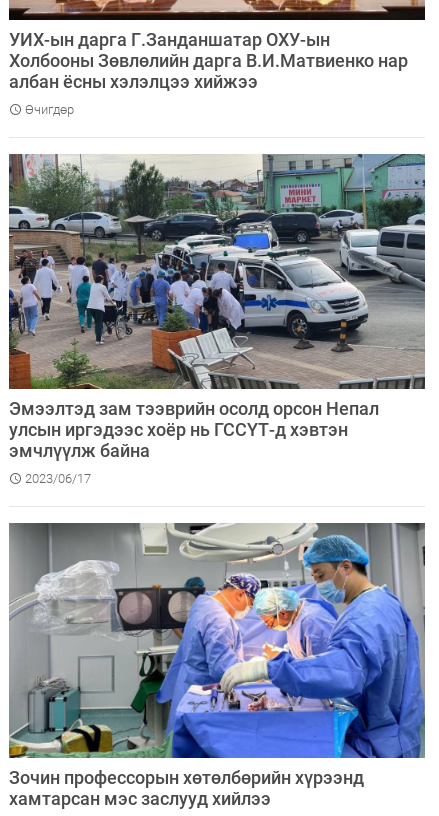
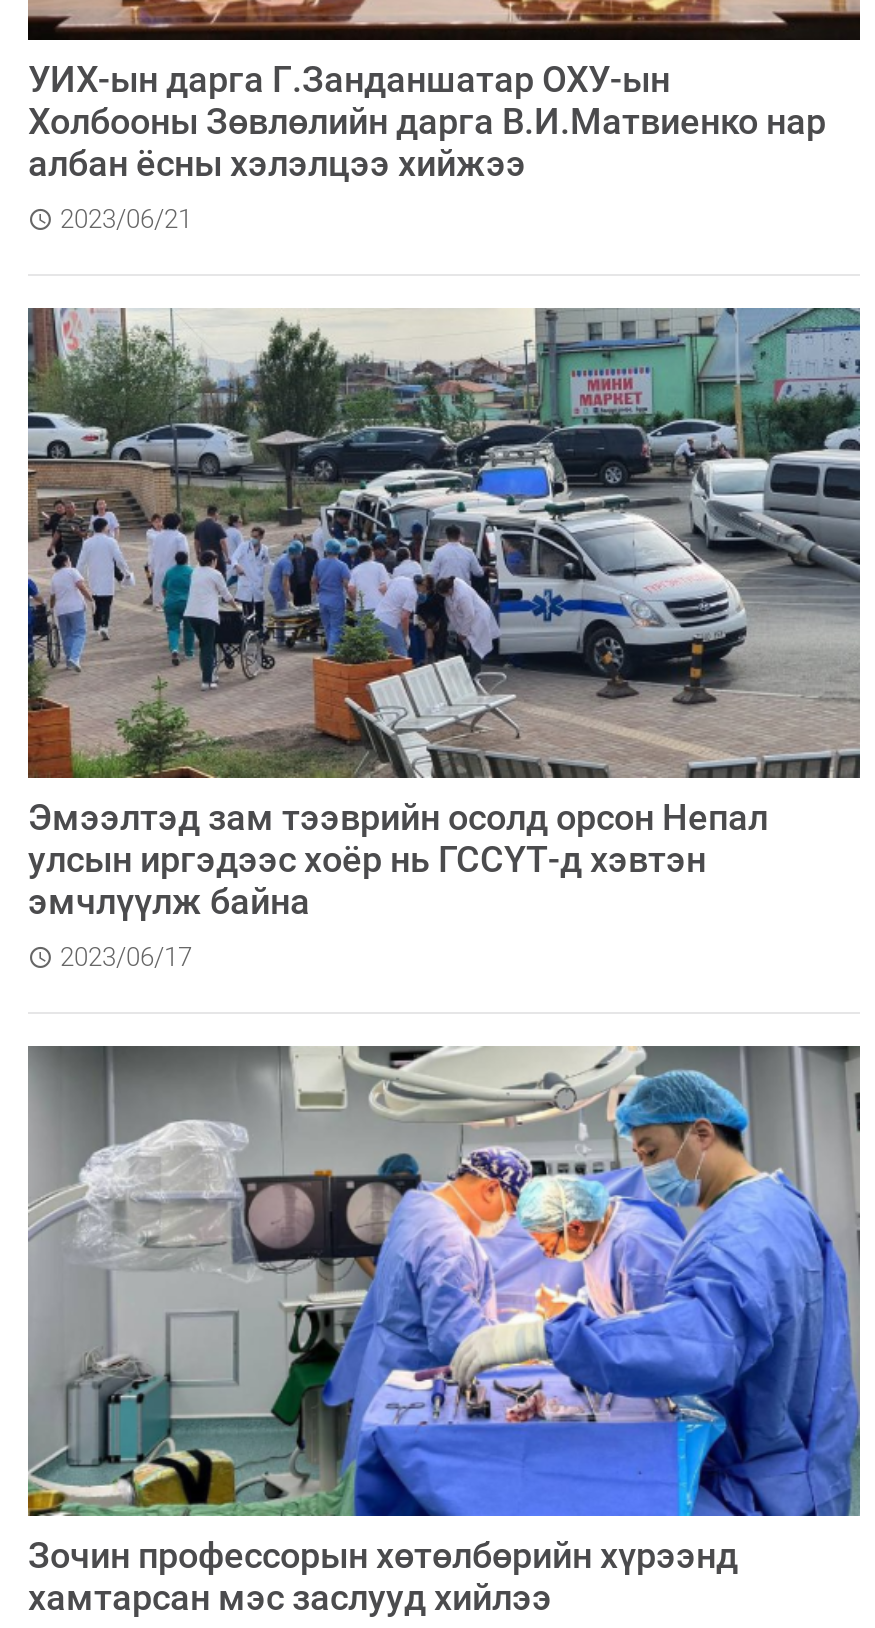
- Өчигдөр
+ 2023/06/21
